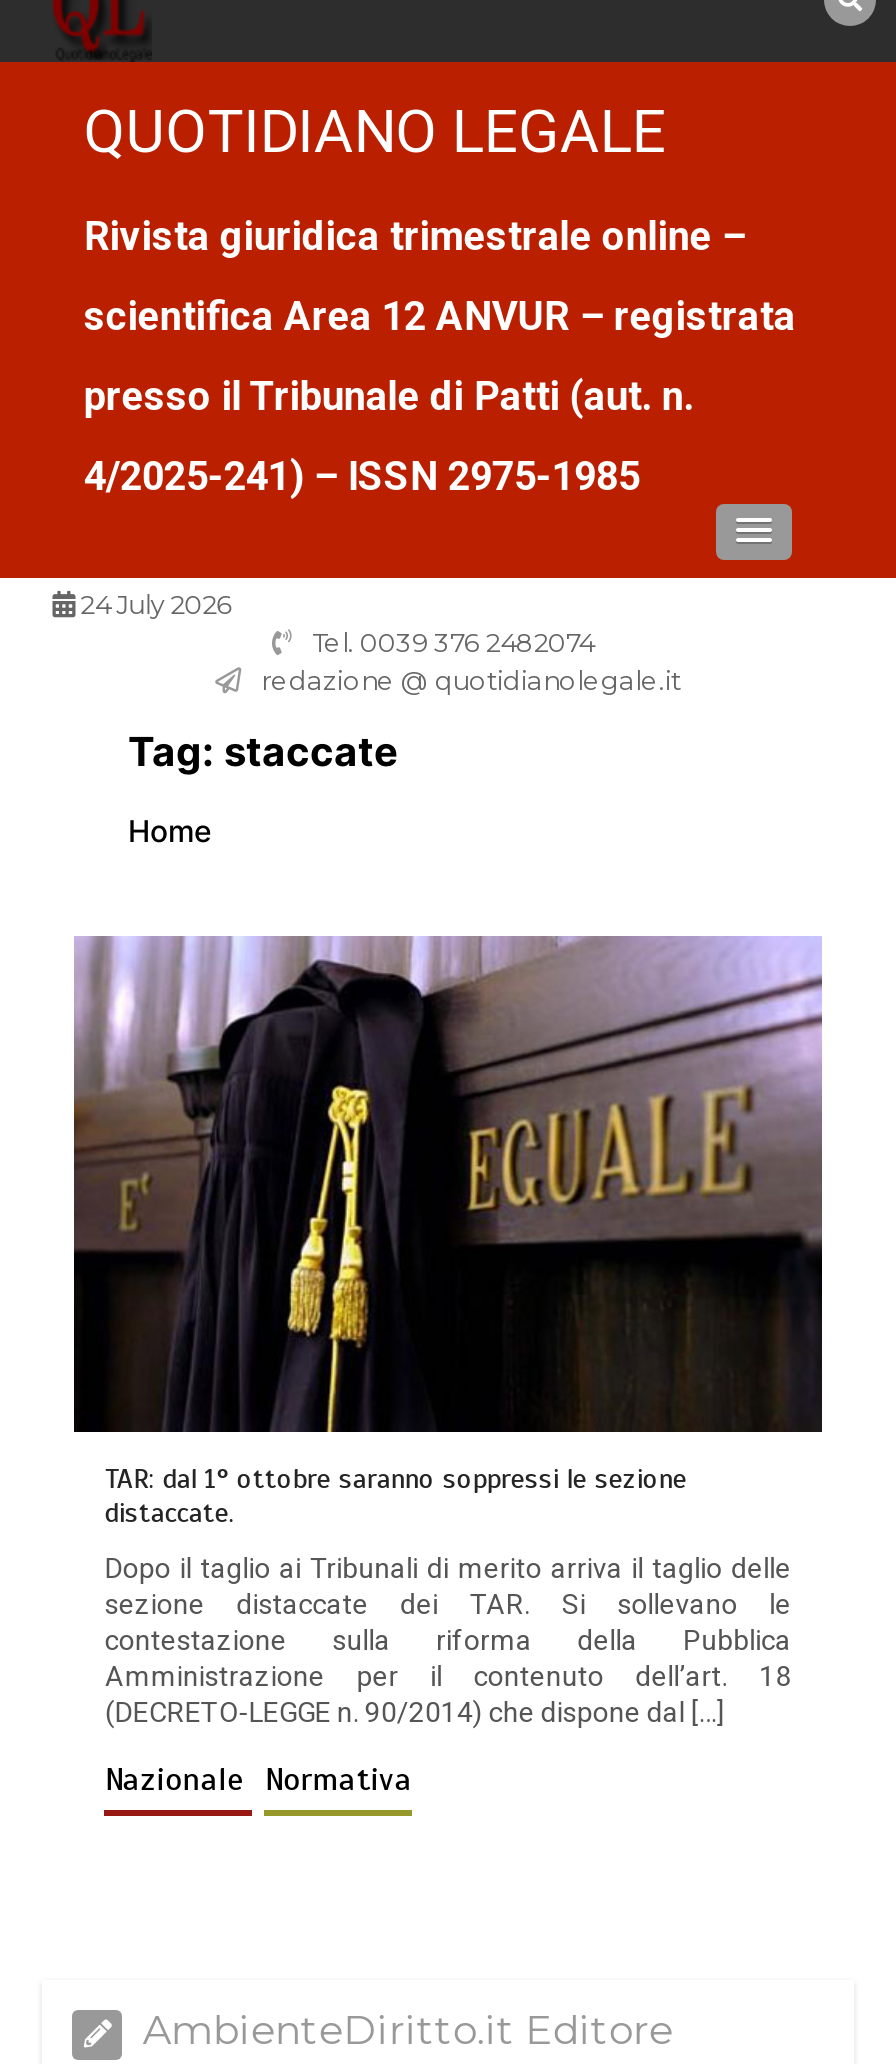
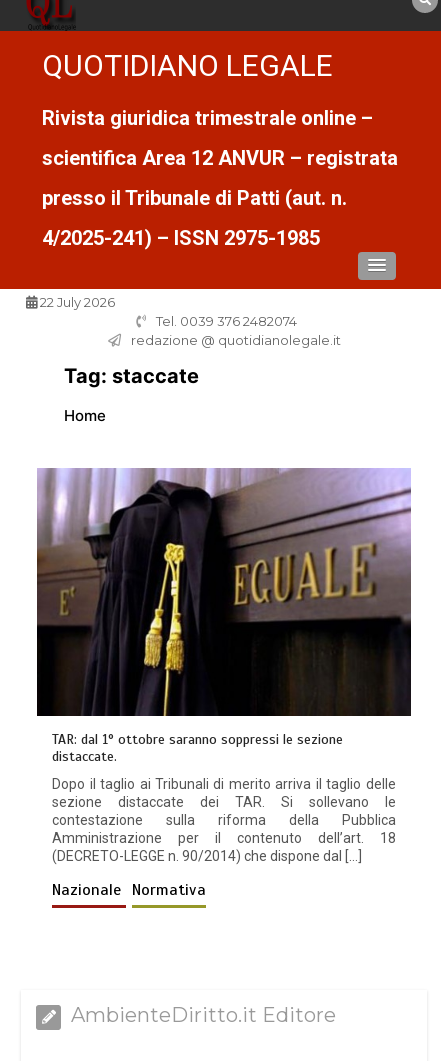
- 24 July 2026
+ 22 July 2026
